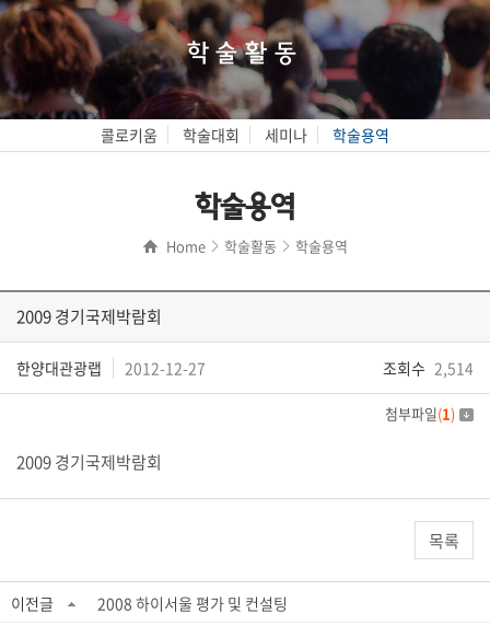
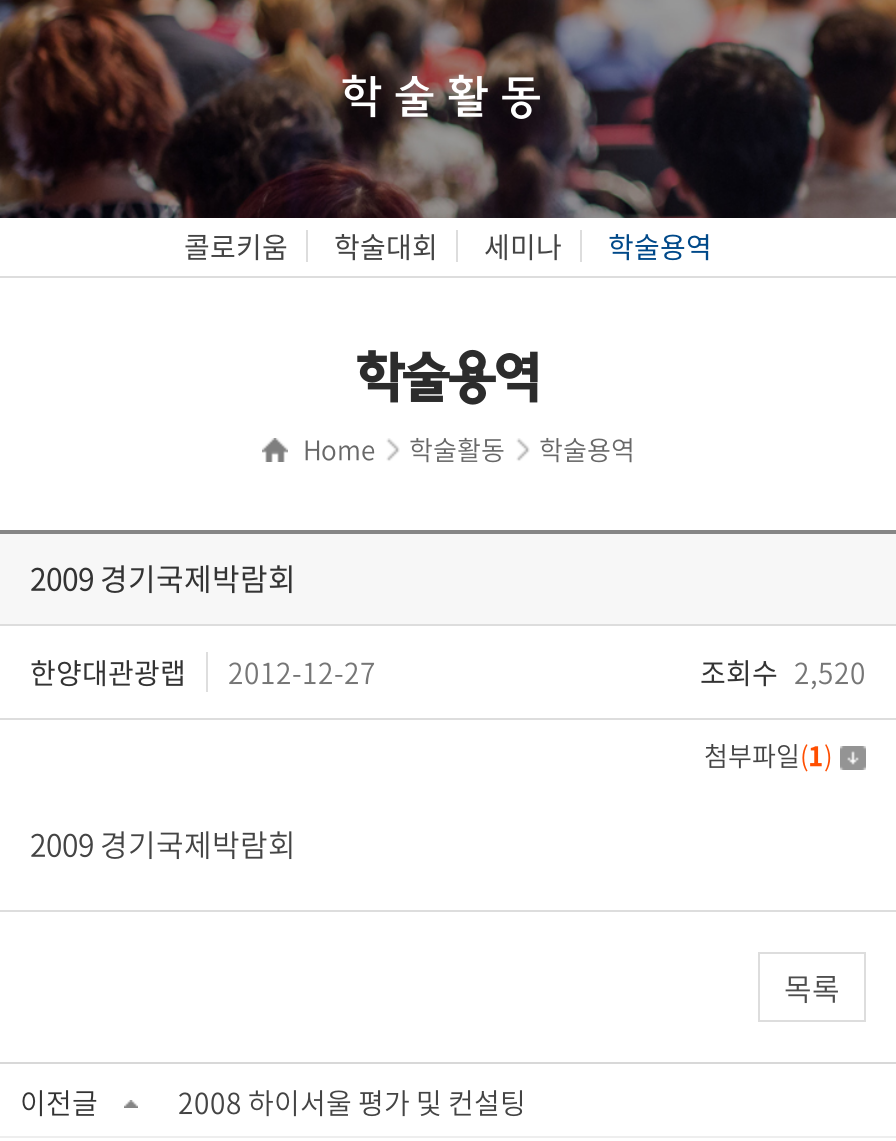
- 조회수 2,514
+ 조회수 2,520
